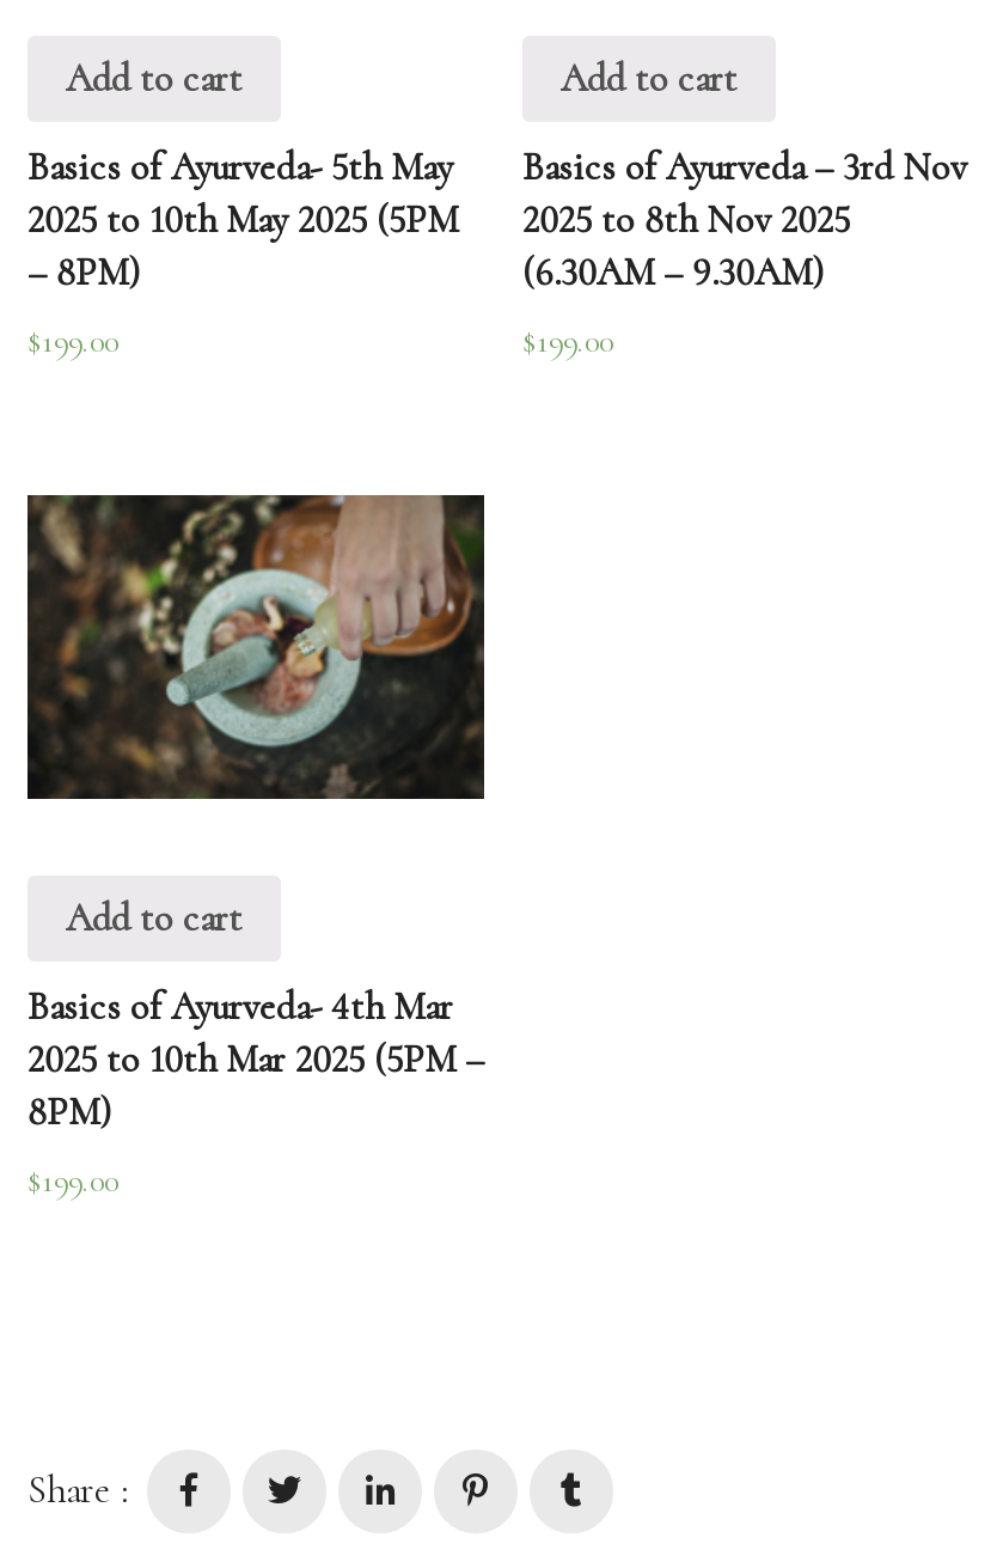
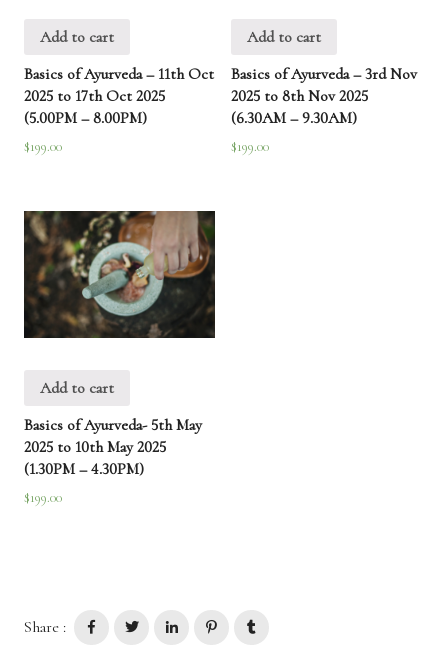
moved down: Basics of Ayurveda- 5th May

- 2025 to 10th May 2025 (5PM
- – 8PM)
+ Basics of Ayurveda – 11th Oct
+ 2025 to 17th Oct 2025
+ (5.00PM – 8.00PM)

- Basics of Ayurveda- 4th Mar
- 2025 to 10th Mar 2025 (5PM –
- 8PM)
+ 2025 to 10th May 2025
+ (1.30PM – 4.30PM)
